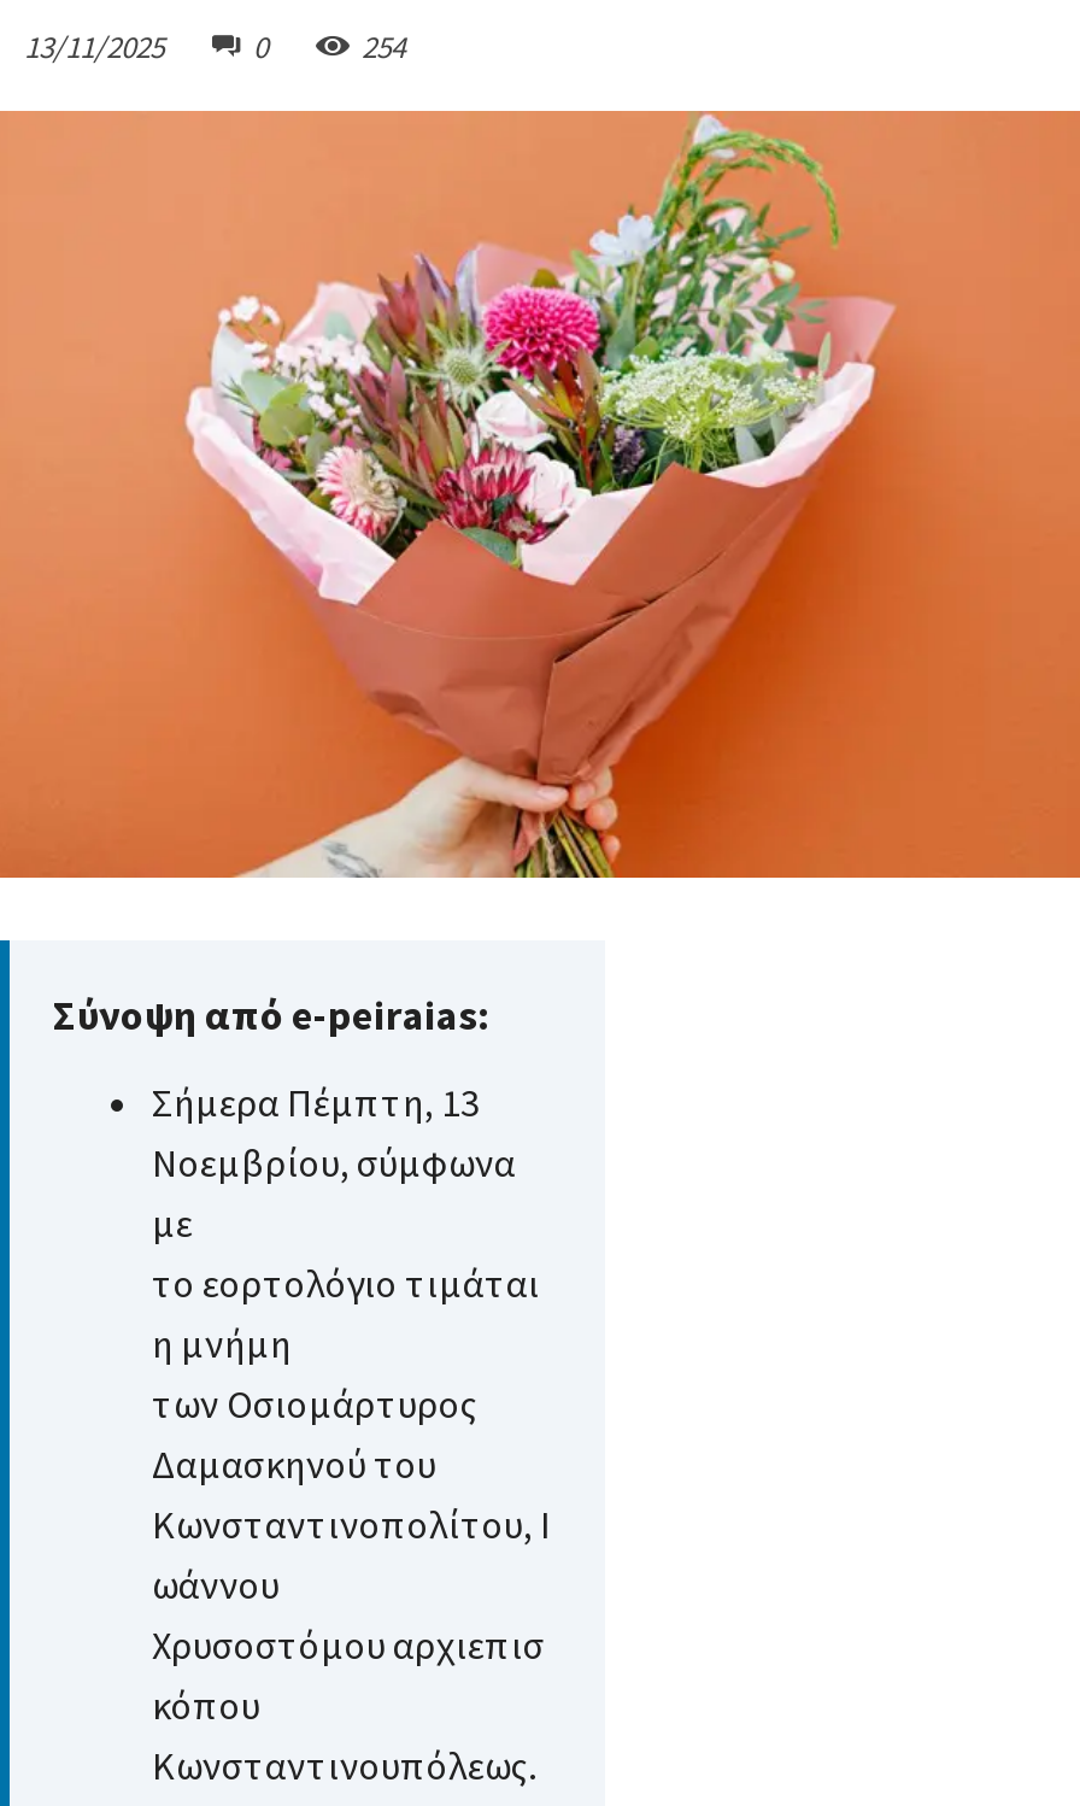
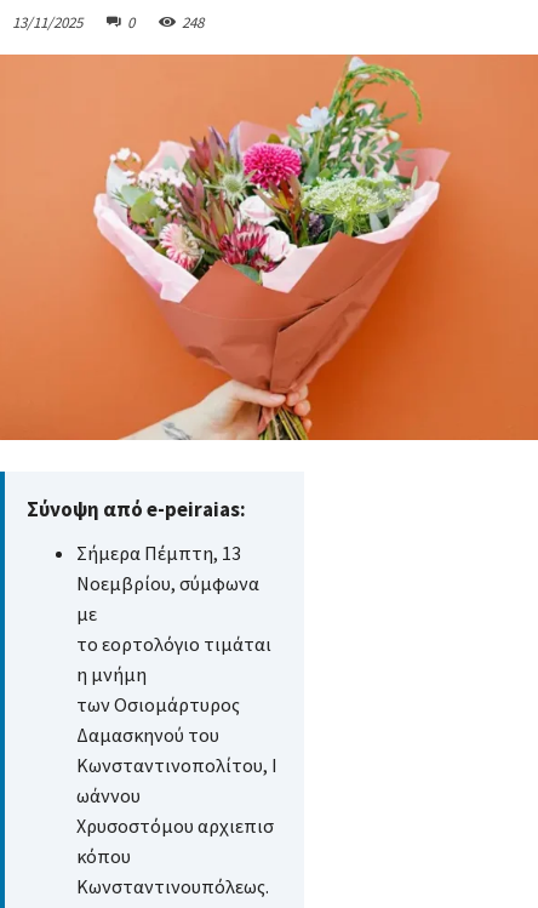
- 254
+ 248
